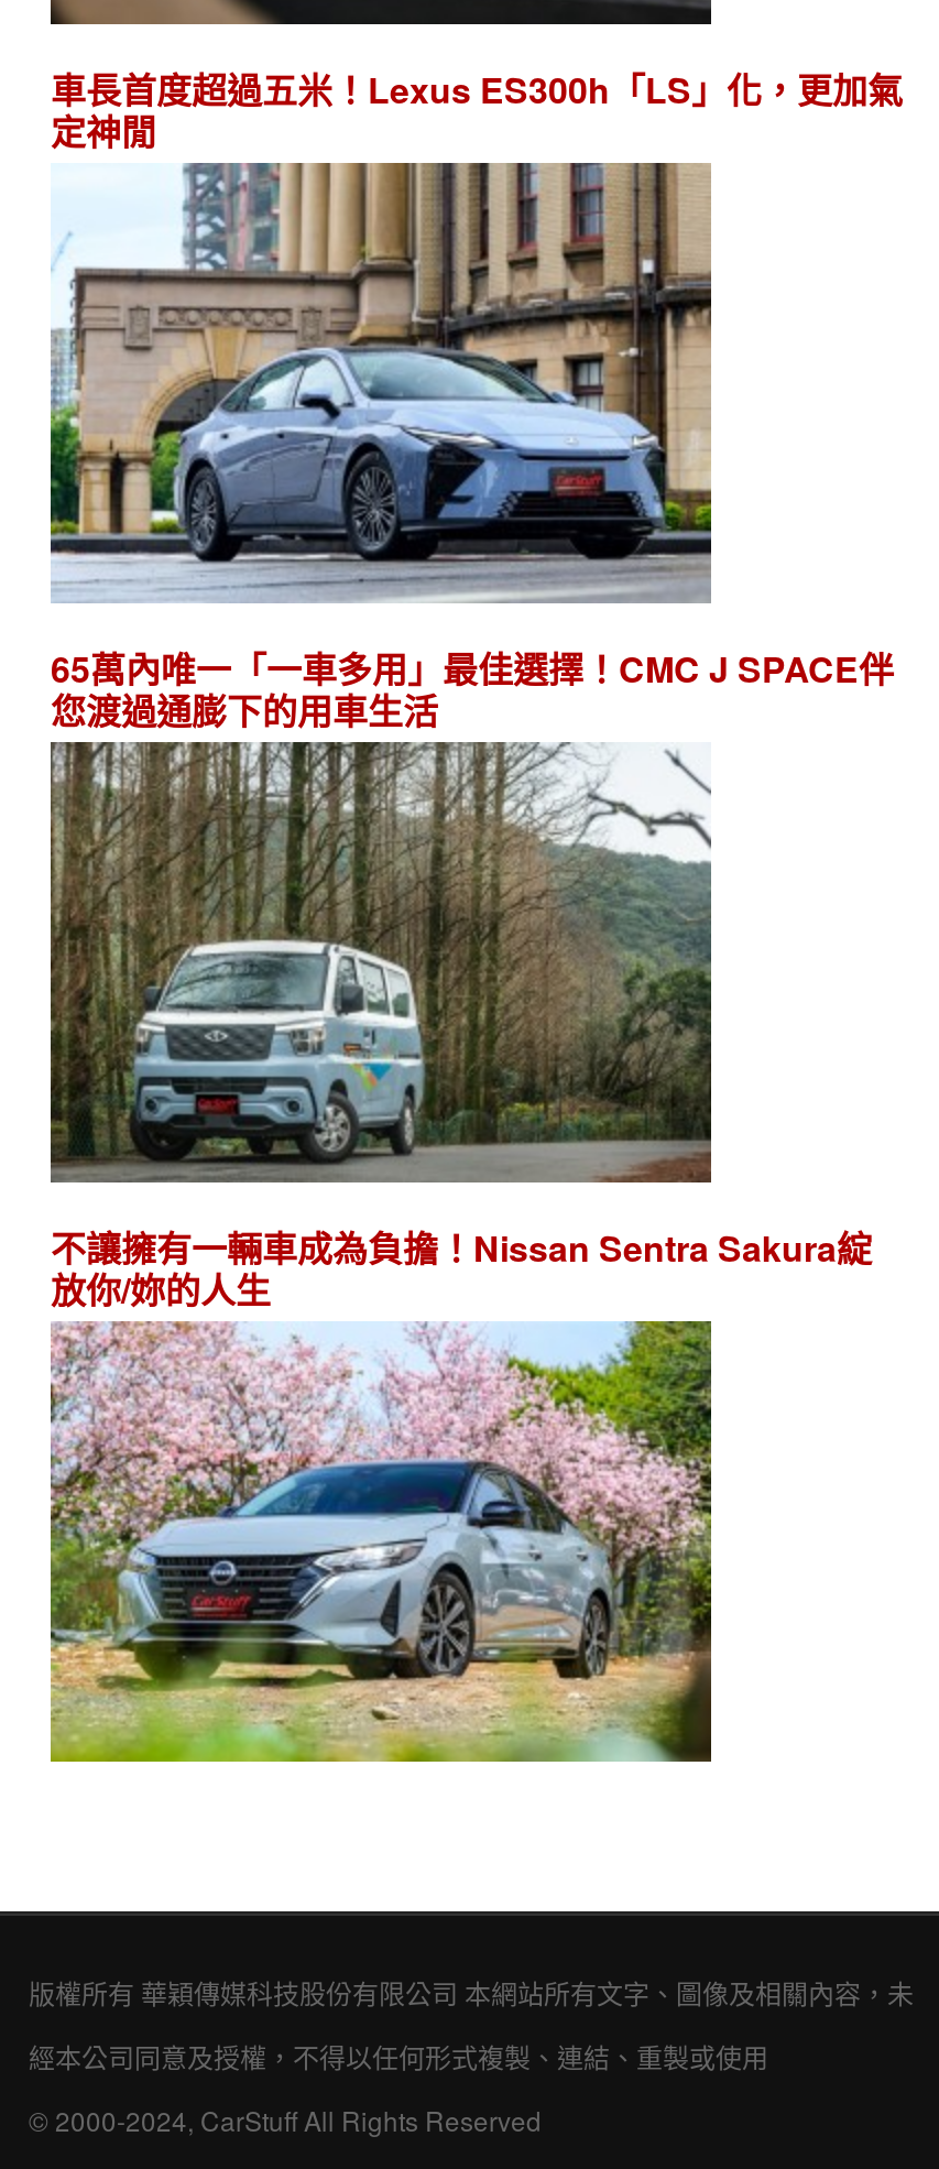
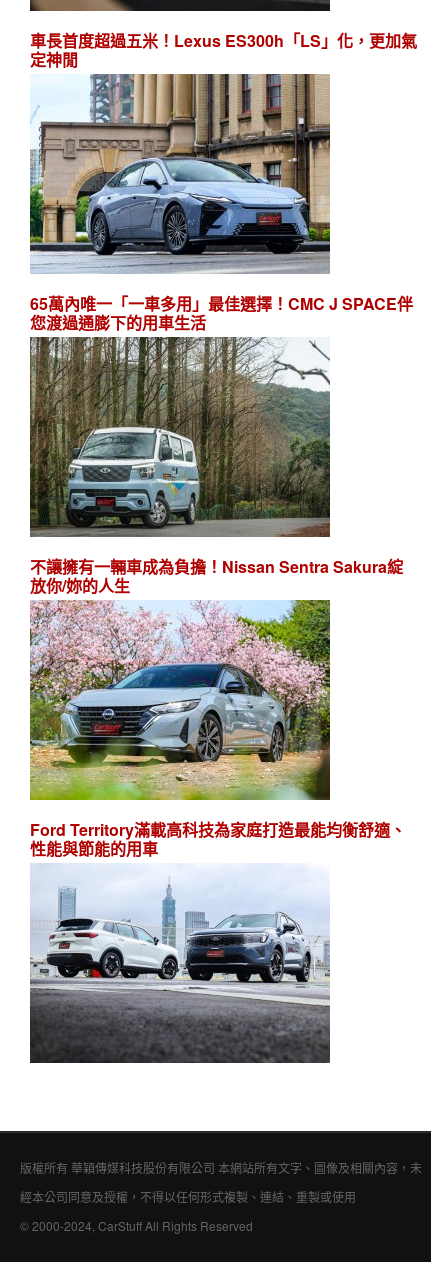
+ [image]

+ Ford Territory滿載高科技為家庭打造最能均衡舒適、
+ 性能與節能的用車
